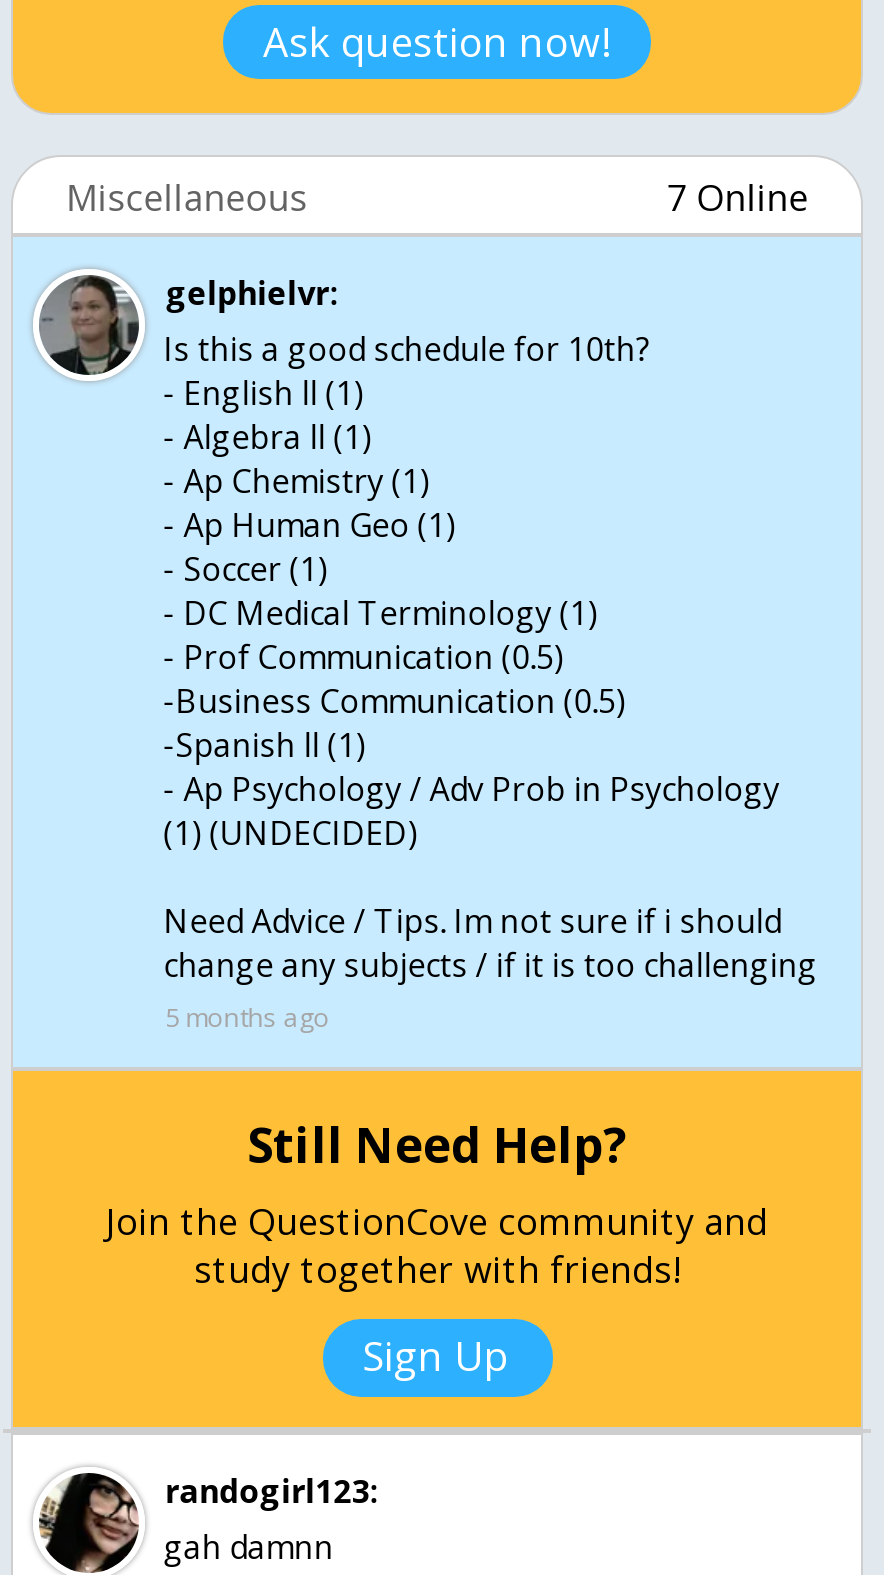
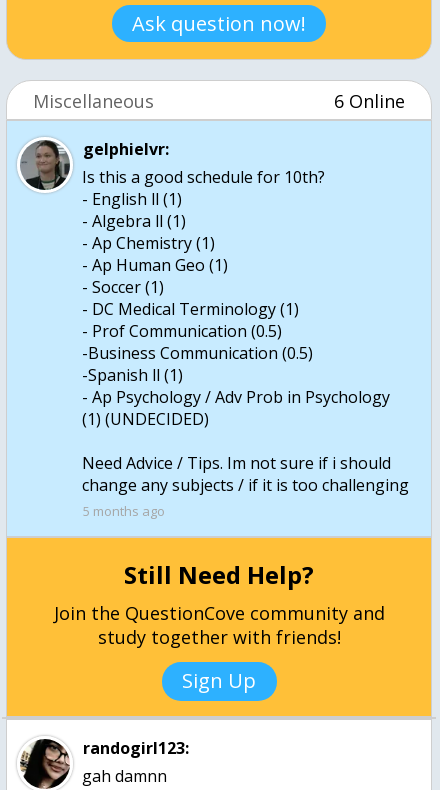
- 7 Online
+ 6 Online
